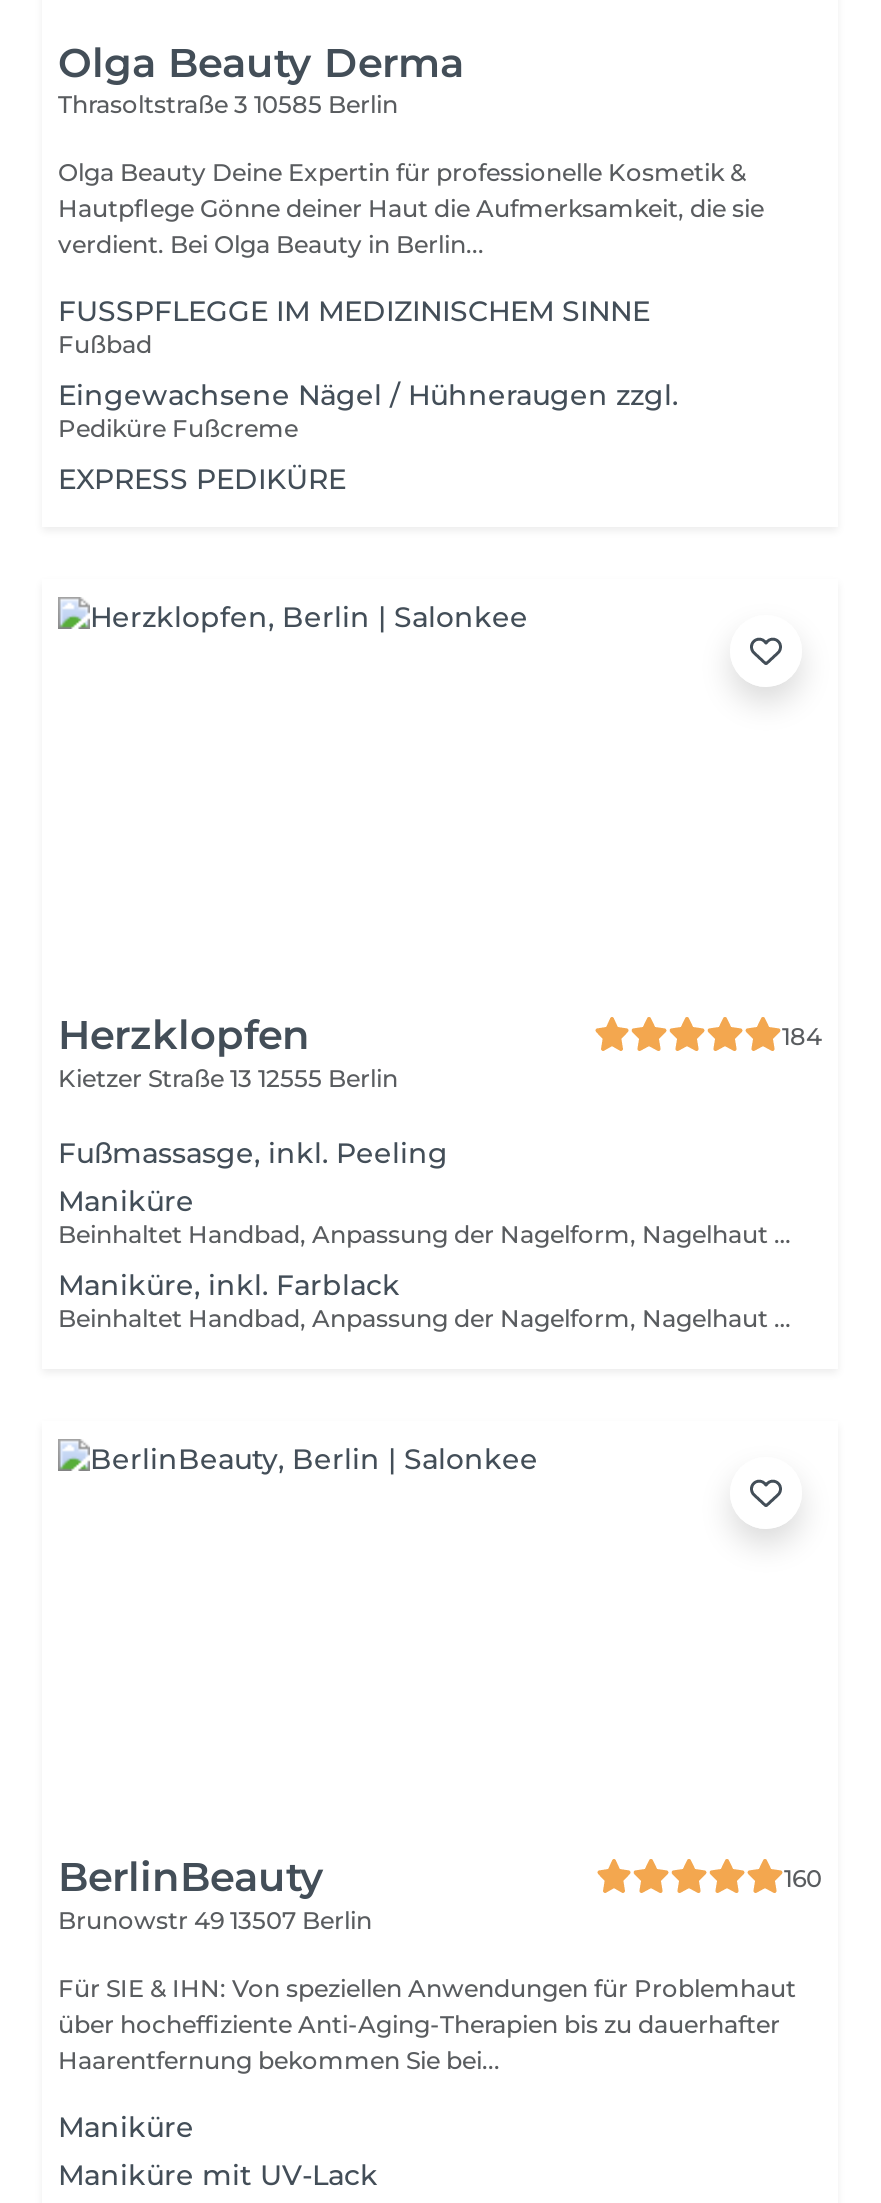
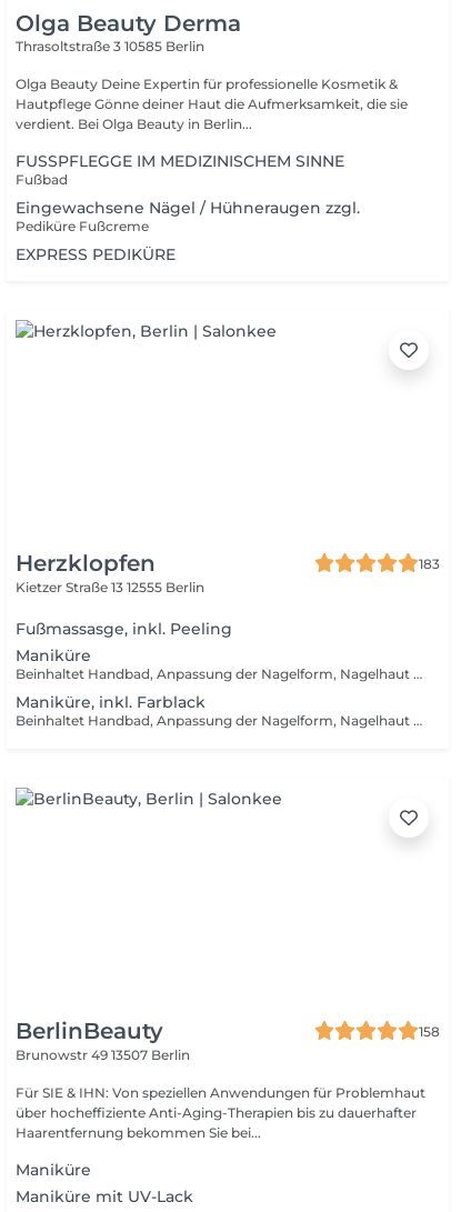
- 184
+ 183

- 160
+ 158
